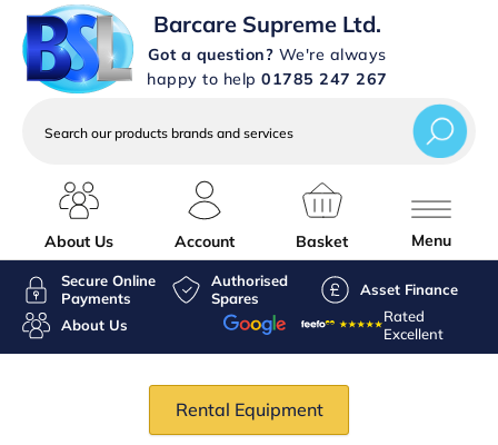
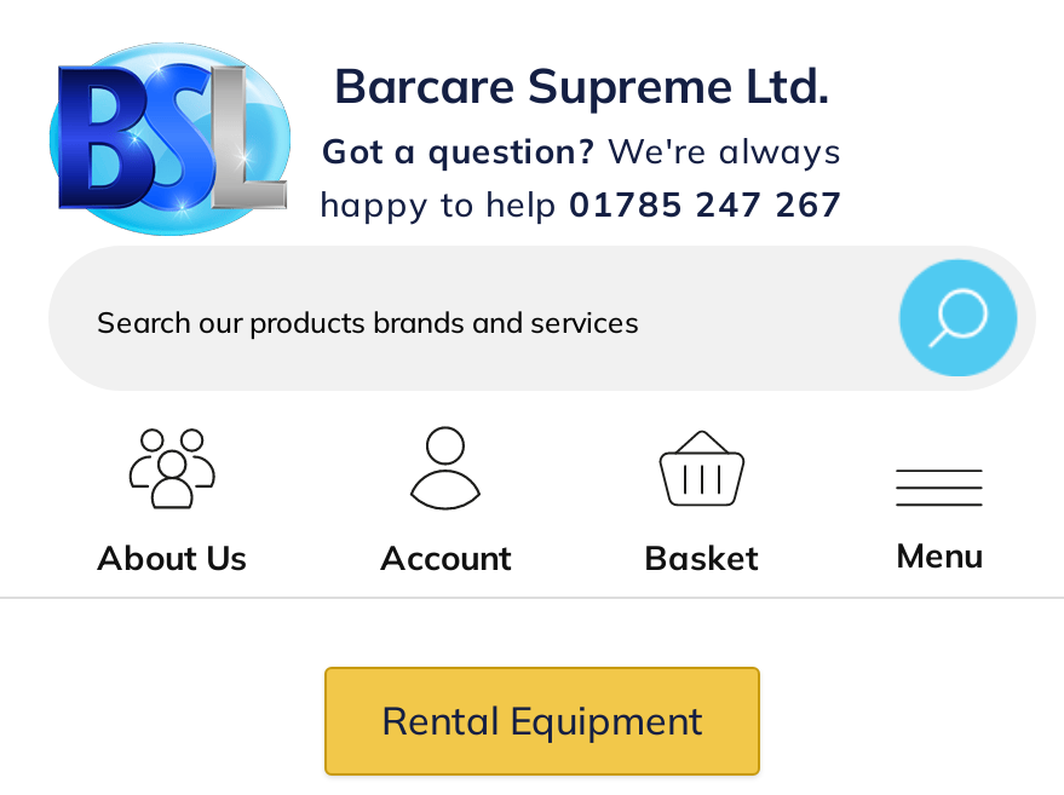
- [image]
- Secure Online
- Payments

- Authorised
- Spares
- Asset Finance
- About Us
- Rated
- Excellent
